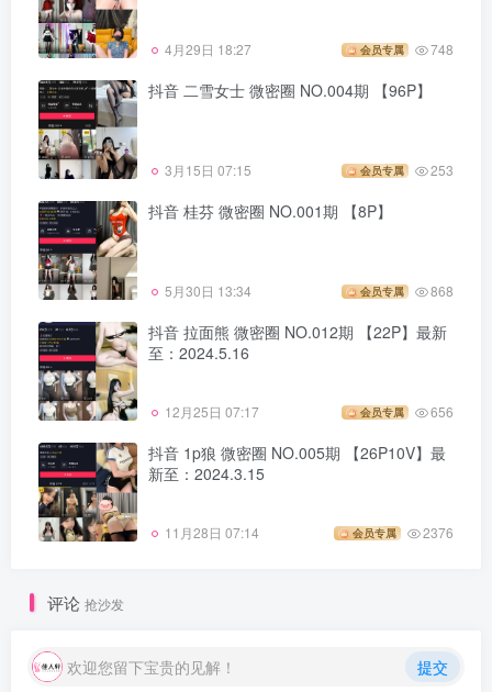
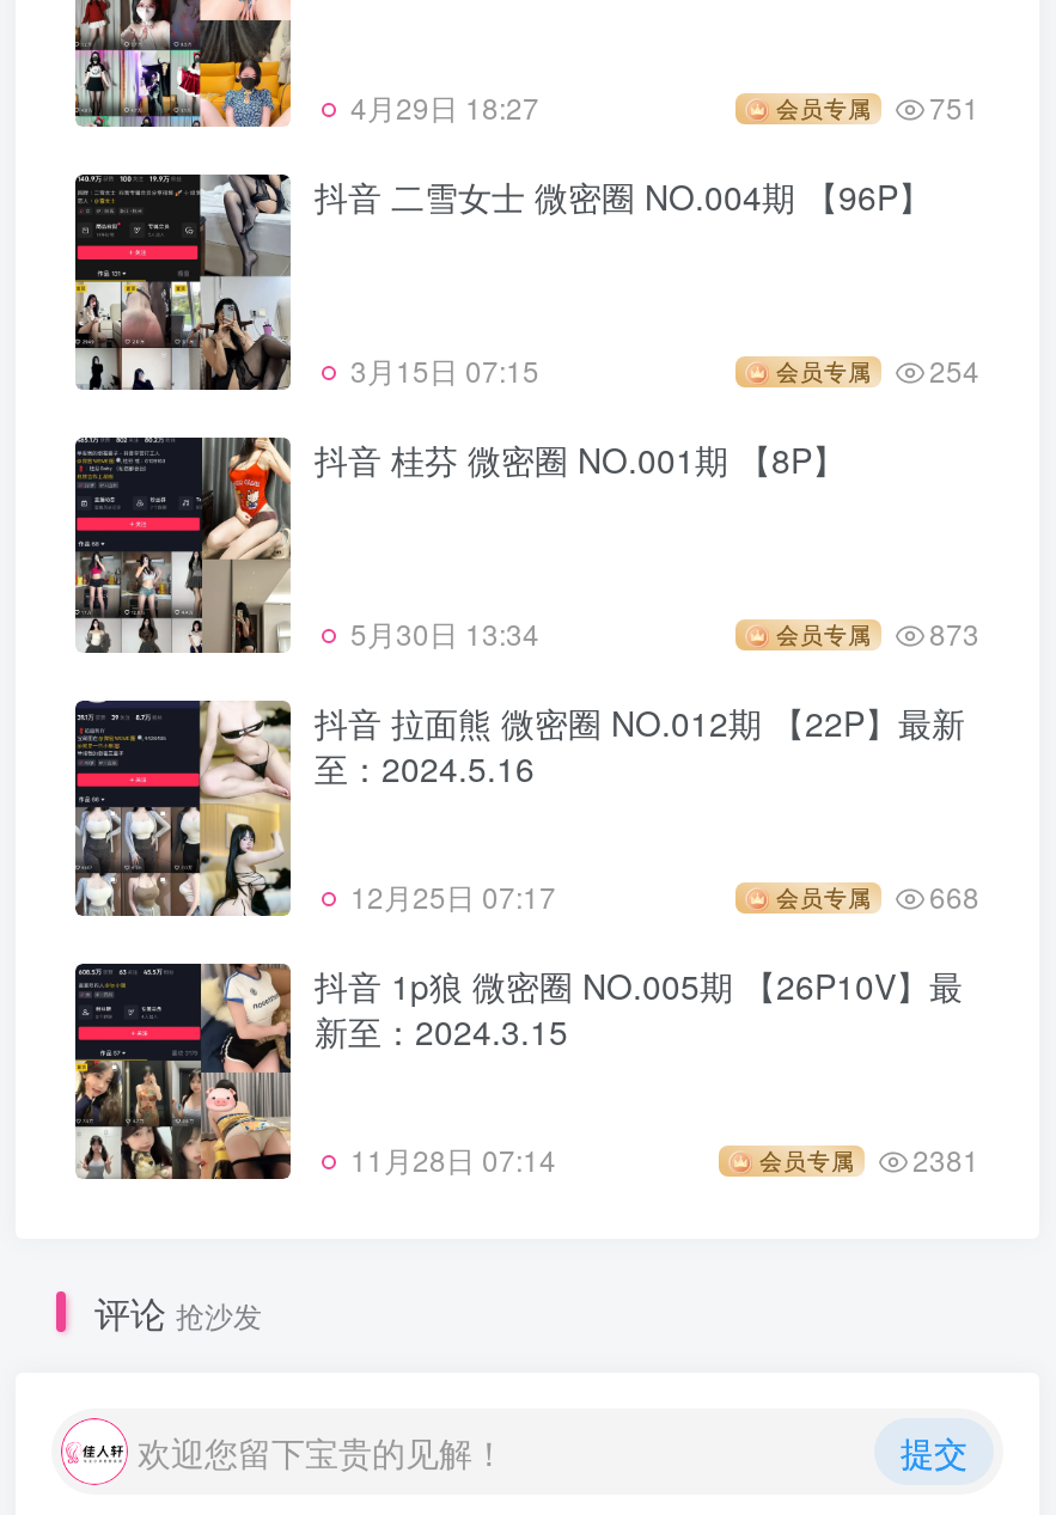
- 会员专属 748
+ 会员专属 751

- 会员专属 253
+ 会员专属 254

- 会员专属 868
+ 会员专属 873

- 会员专属 656
+ 会员专属 668

- 会员专属 2376
+ 会员专属 2381
